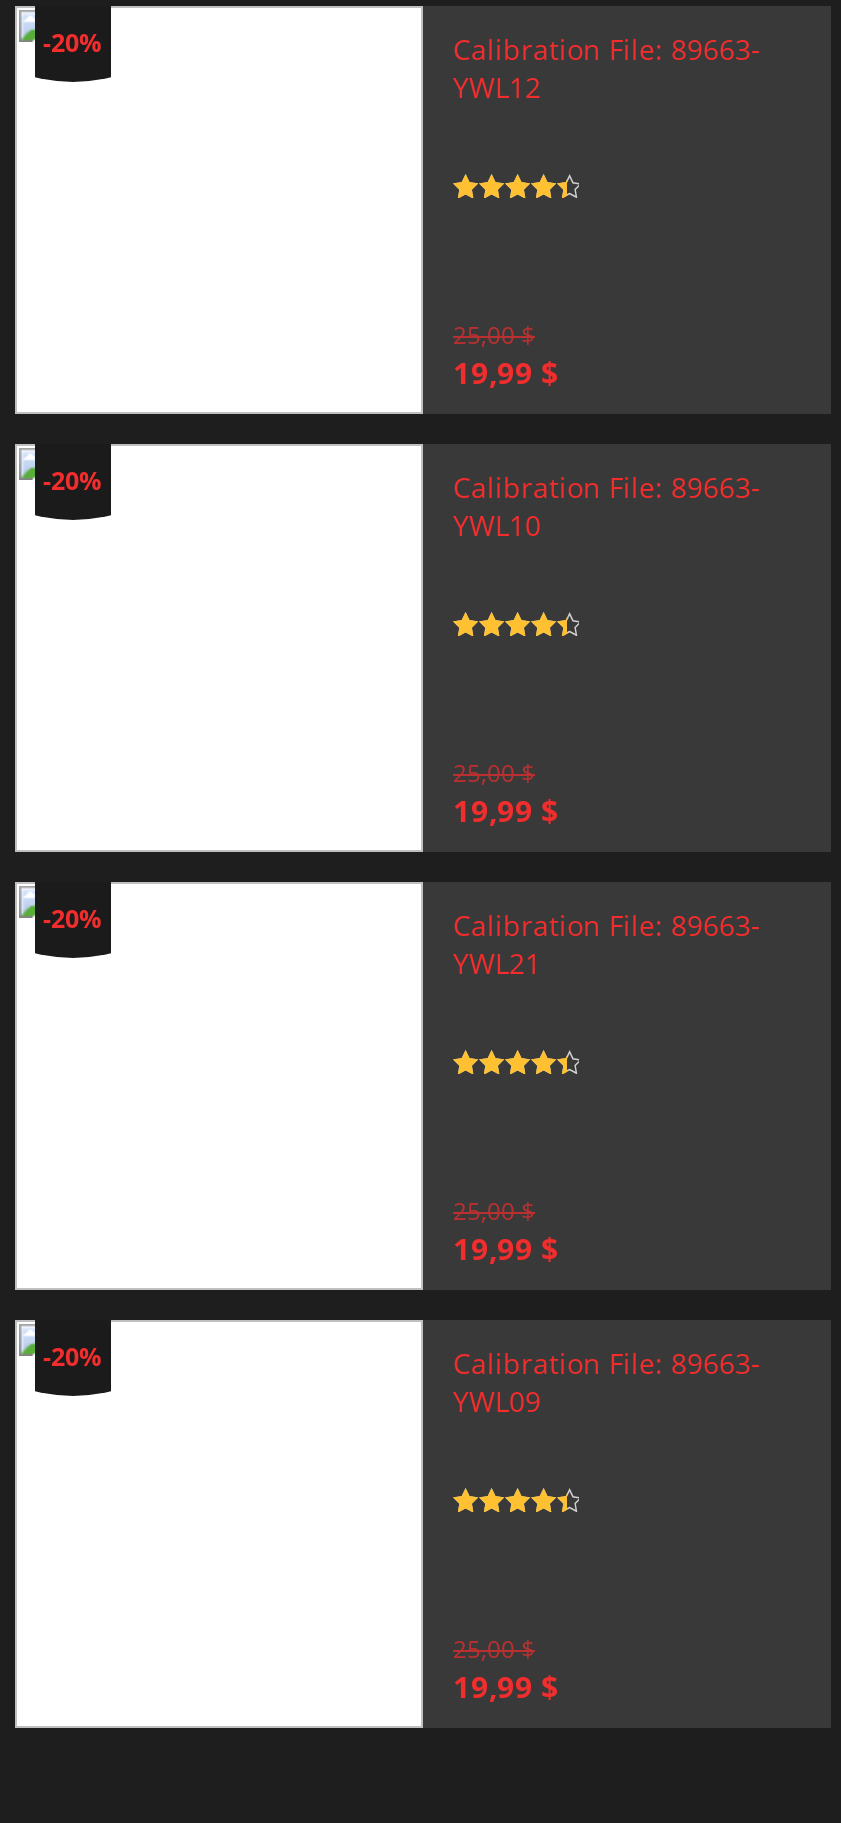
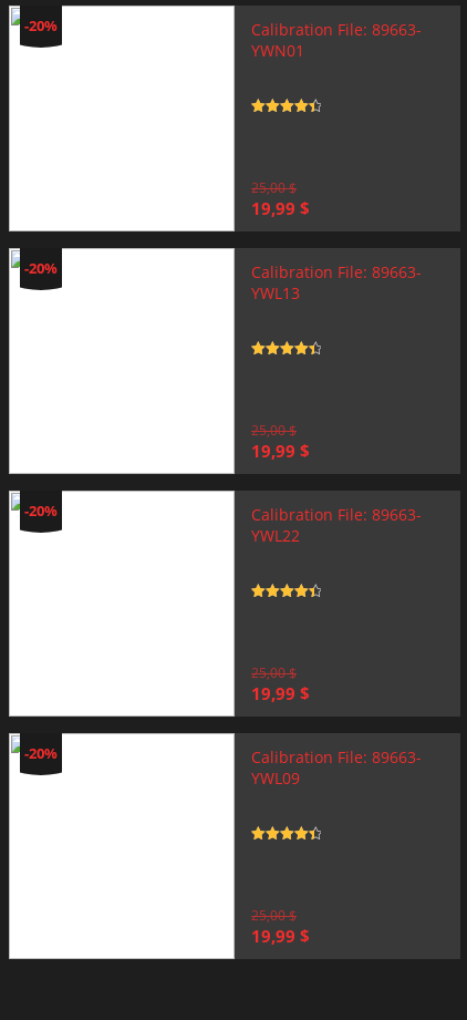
- YWL12
+ YWN01

- YWL10
+ YWL13

- YWL21
+ YWL22
